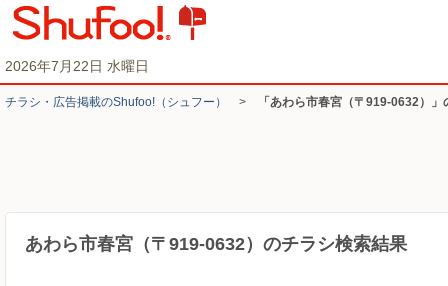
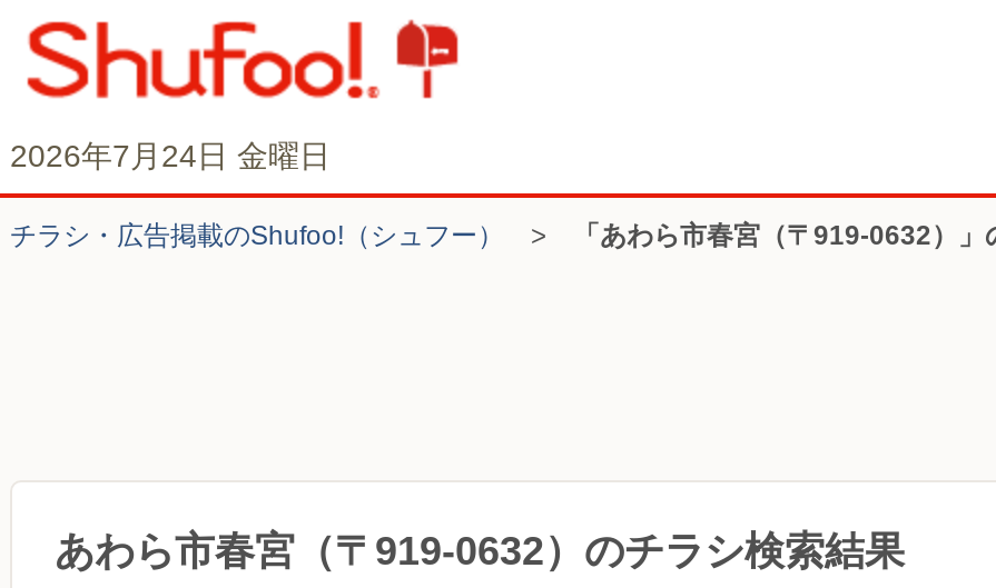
- 2026年7月22日 水曜日
+ 2026年7月24日 金曜日
